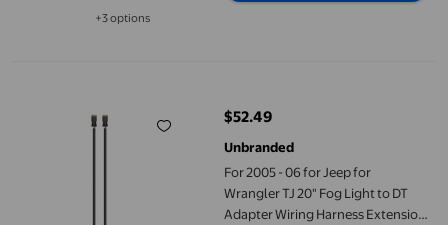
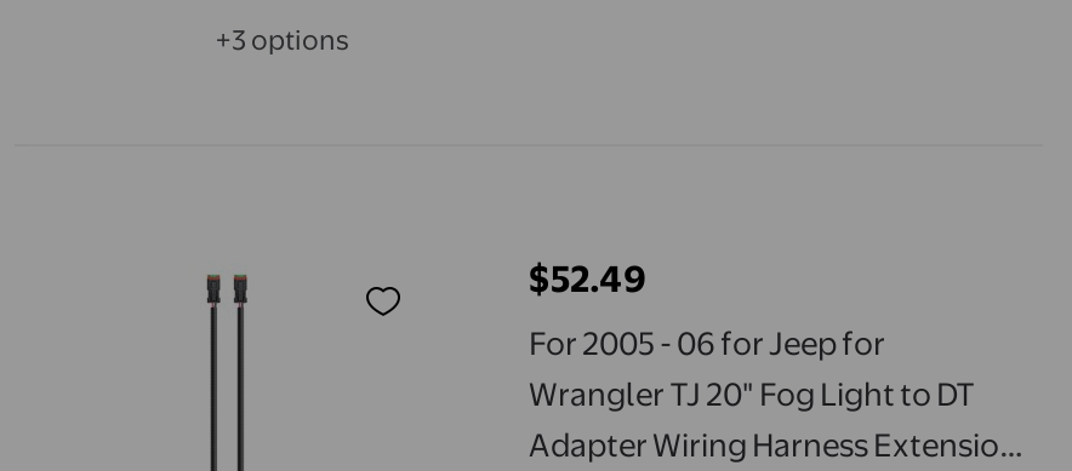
- Unbranded
